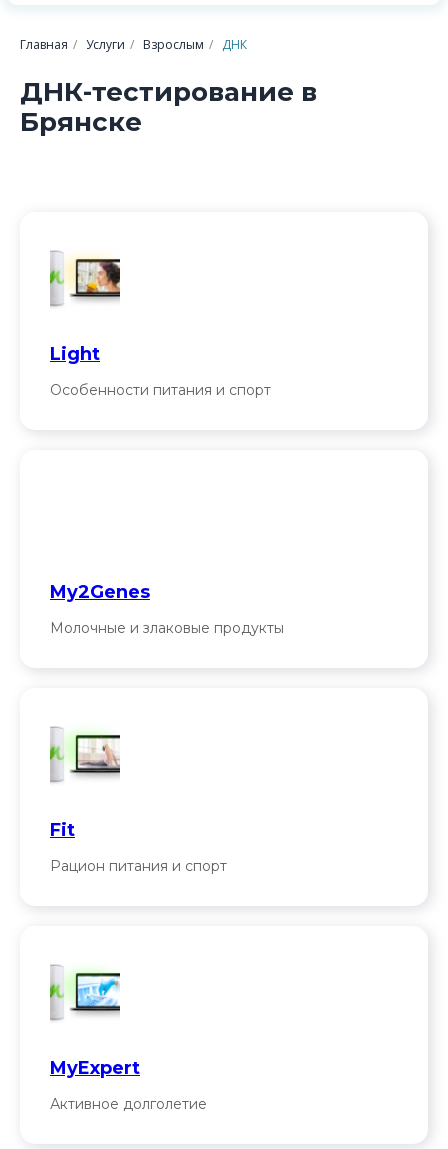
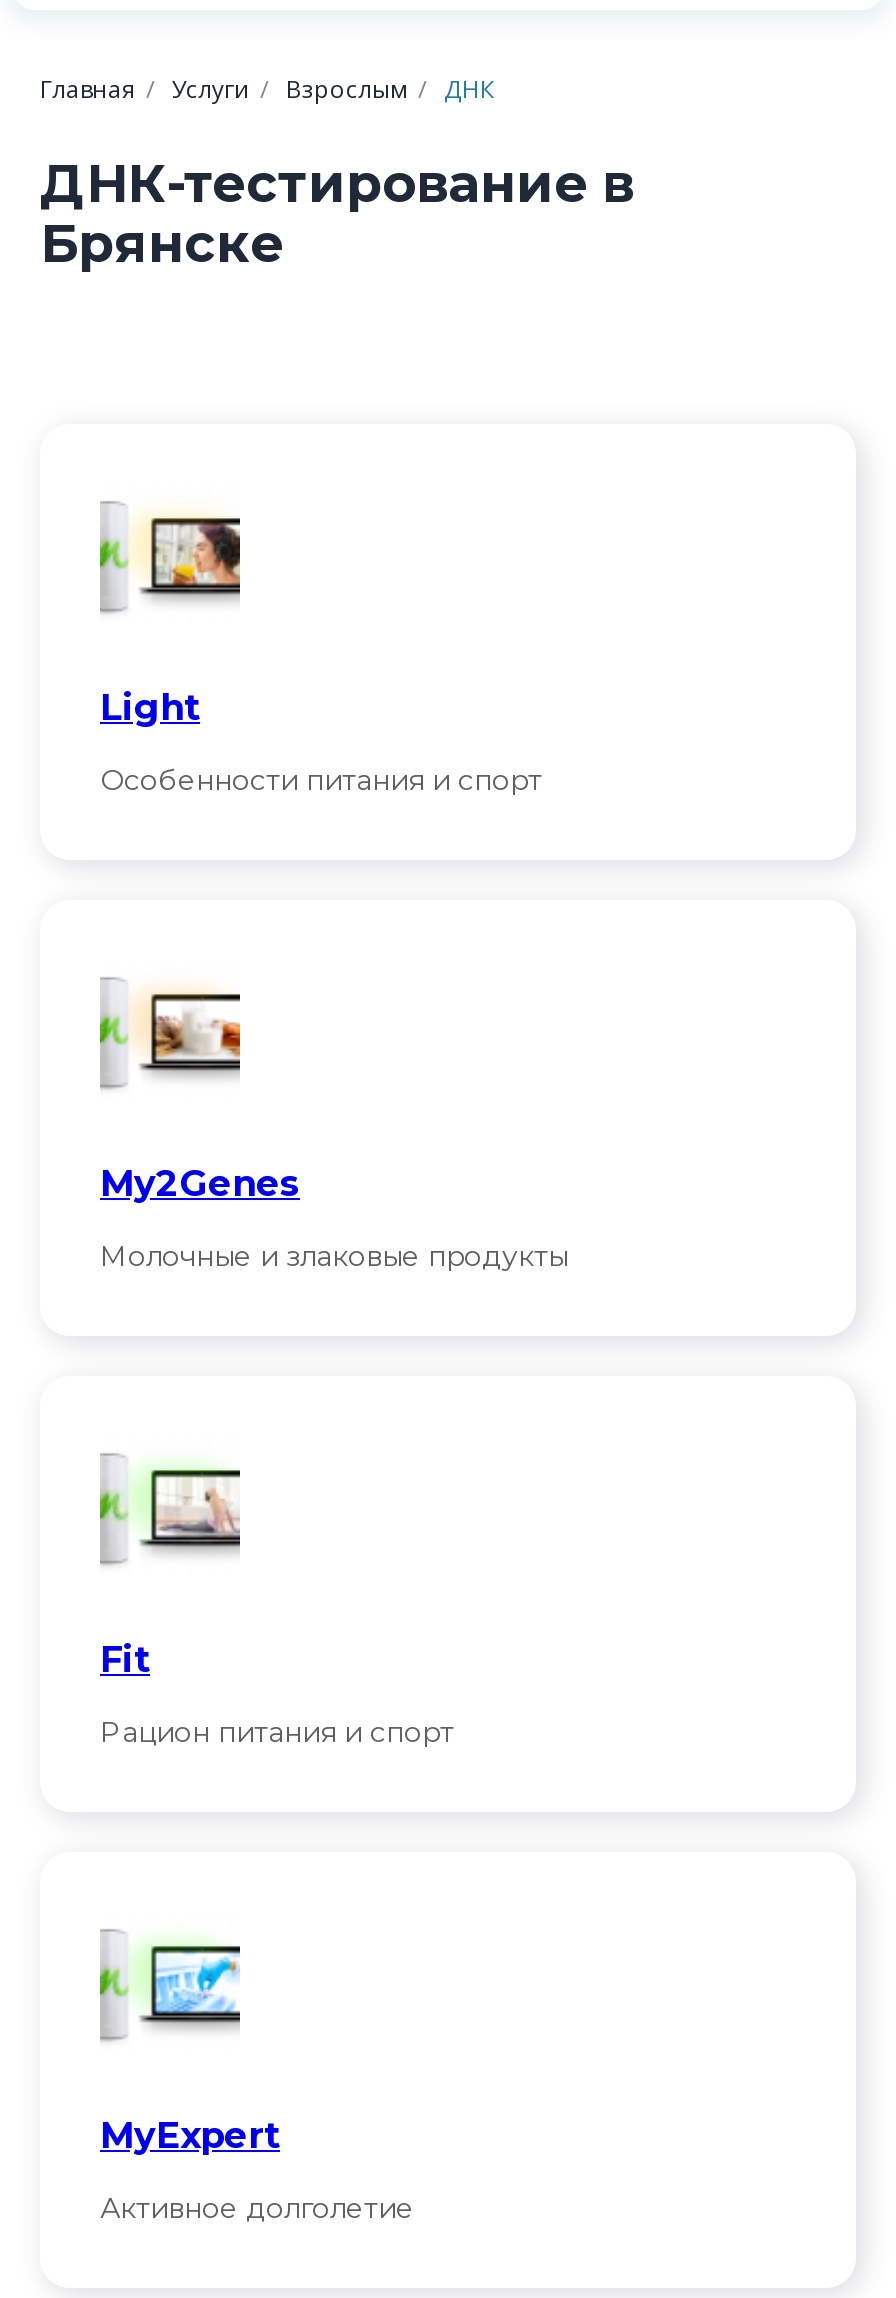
+ [image]
